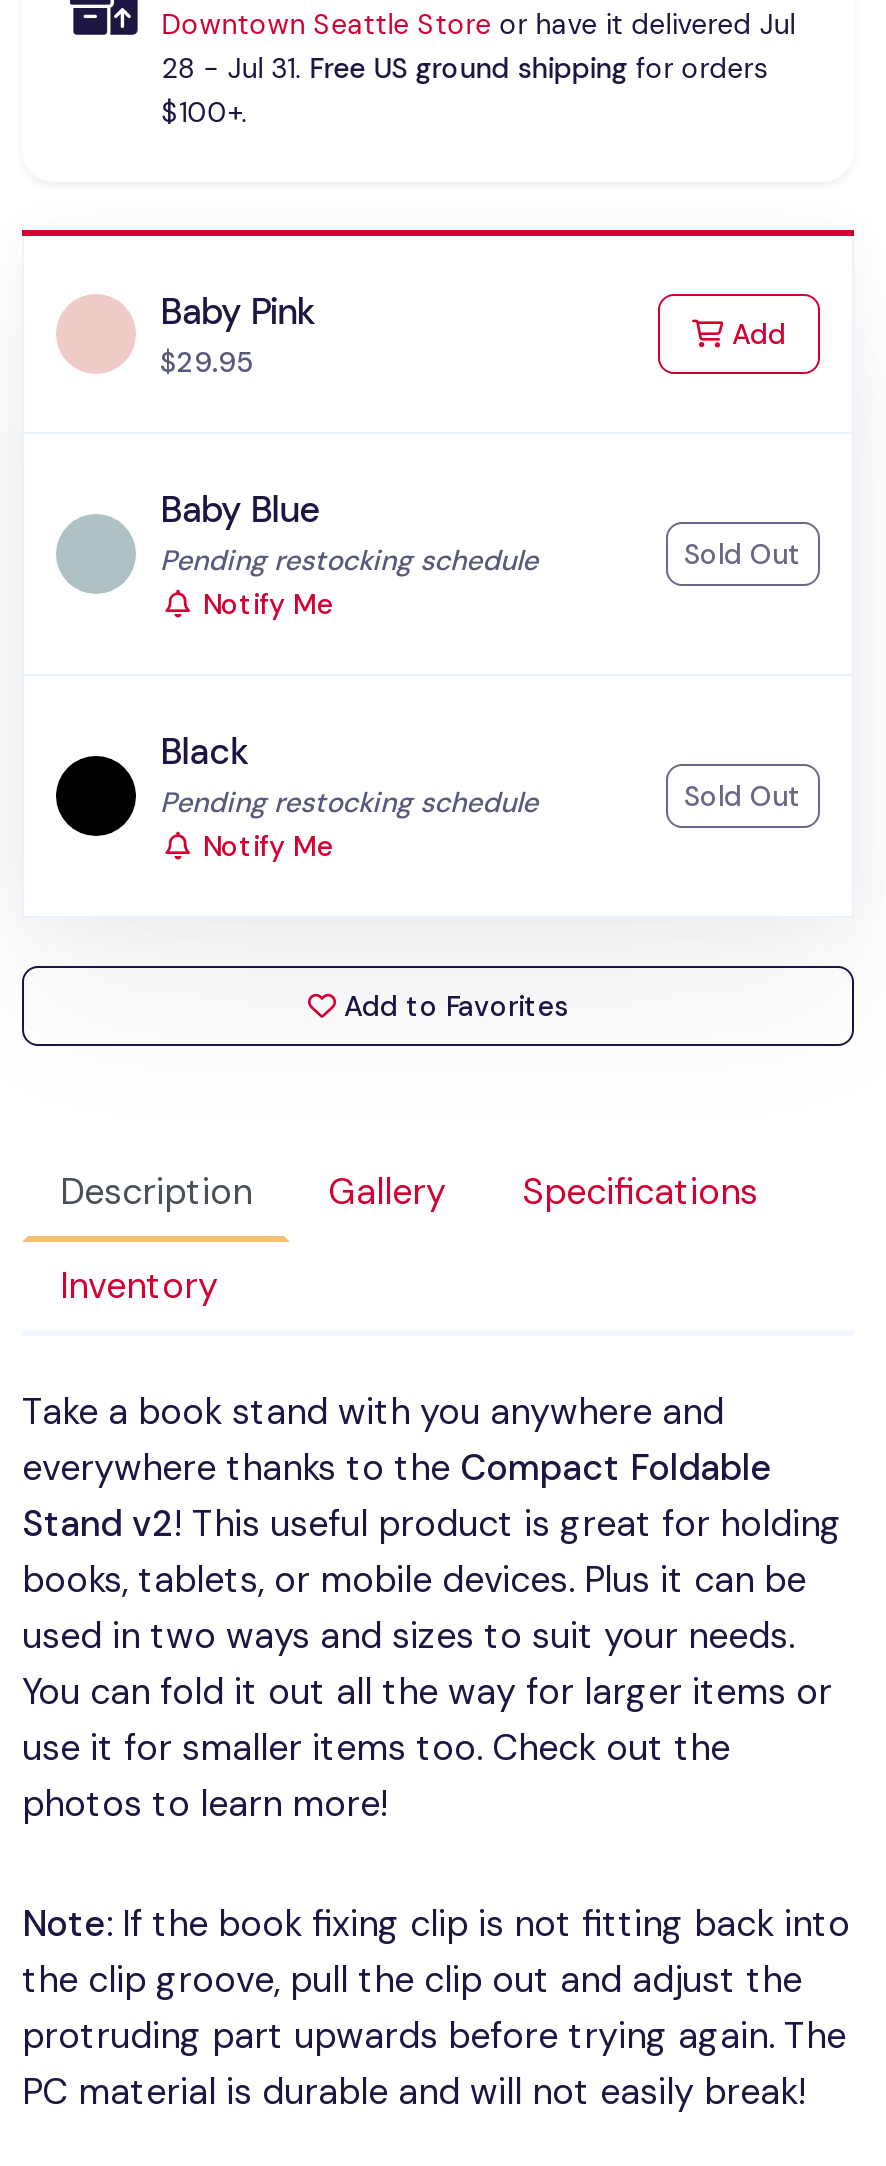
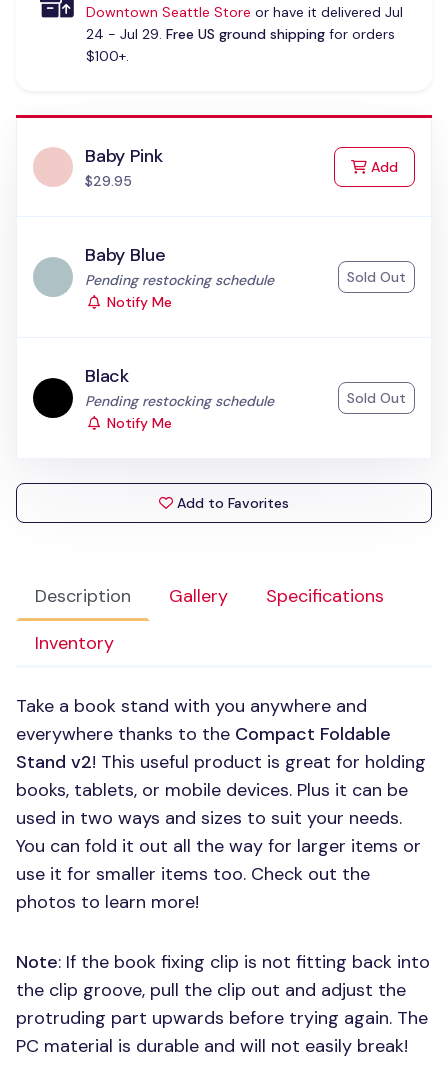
- 28 - Jul 31. Free US ground shipping for orders
+ 24 - Jul 29. Free US ground shipping for orders
